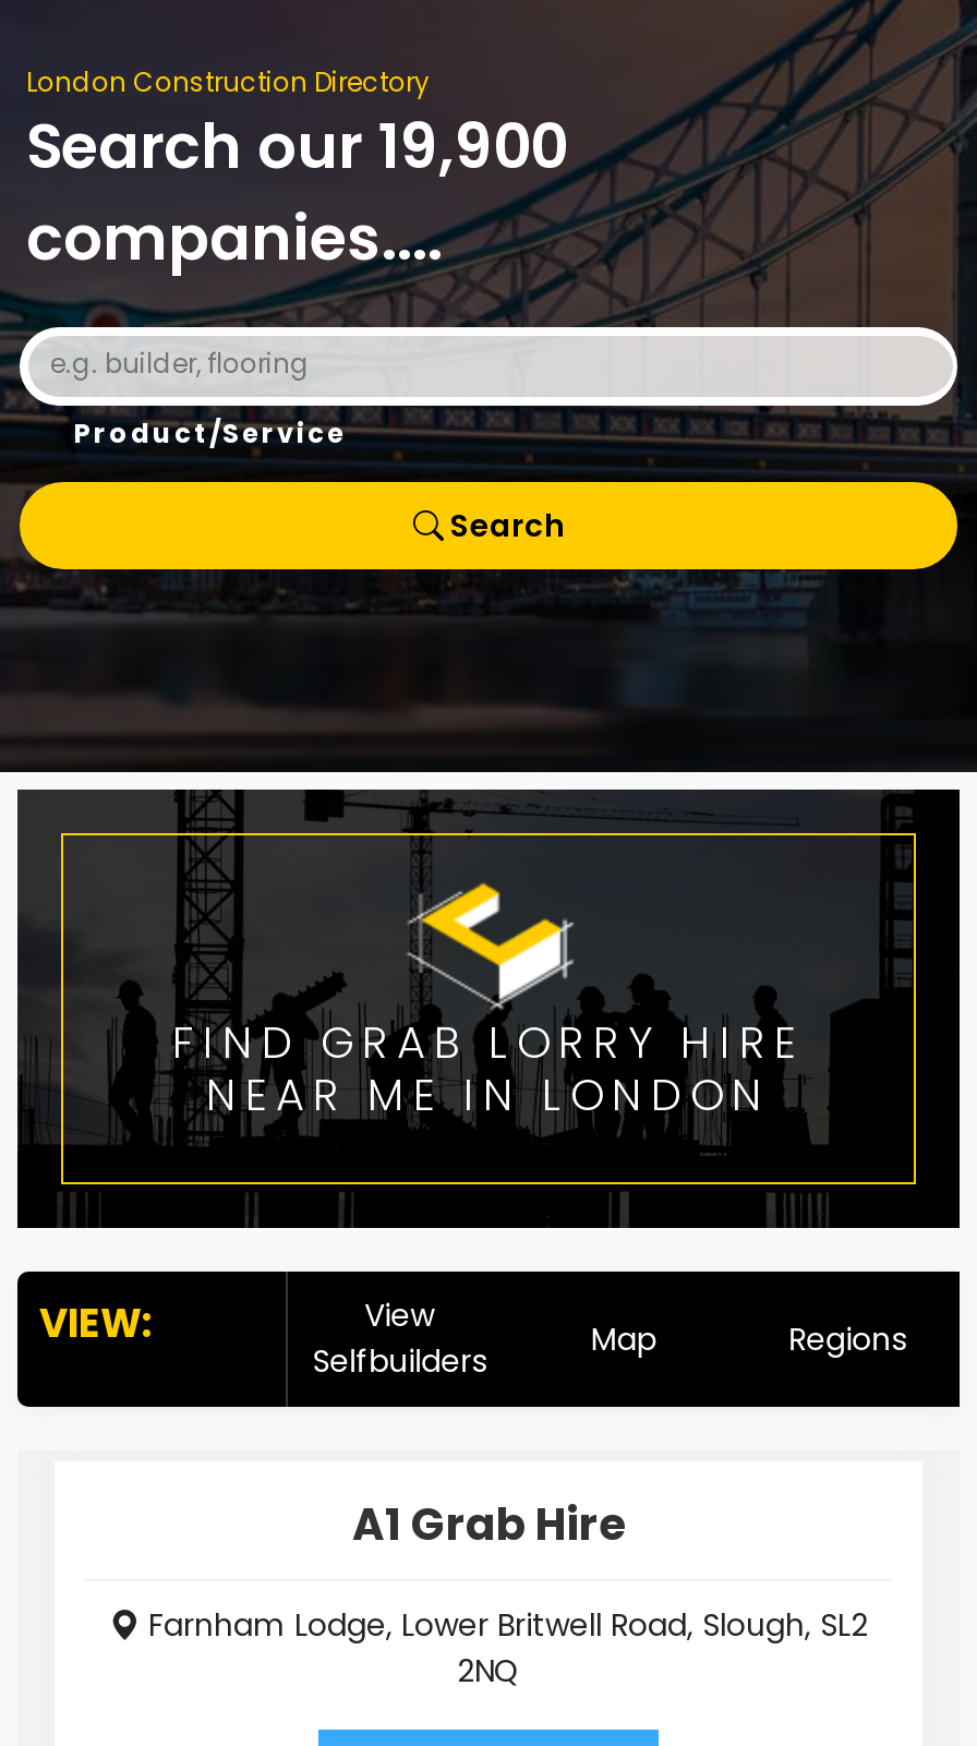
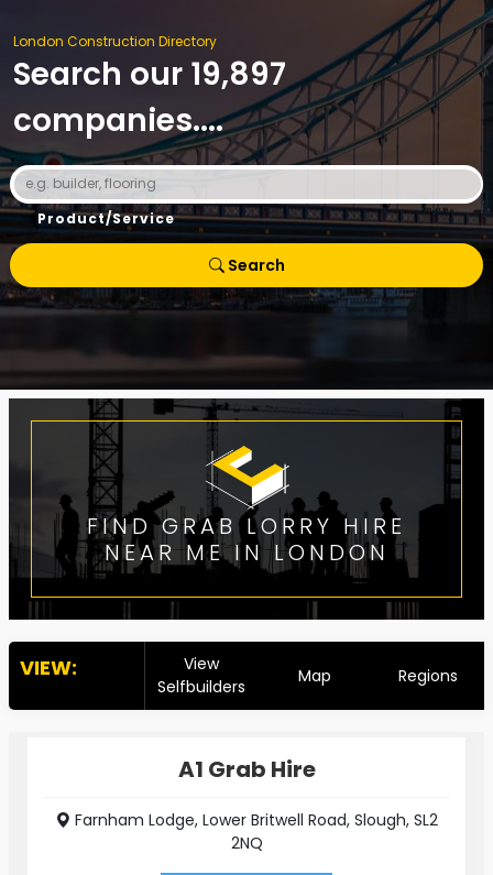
- Search our 19,900
+ Search our 19,897
